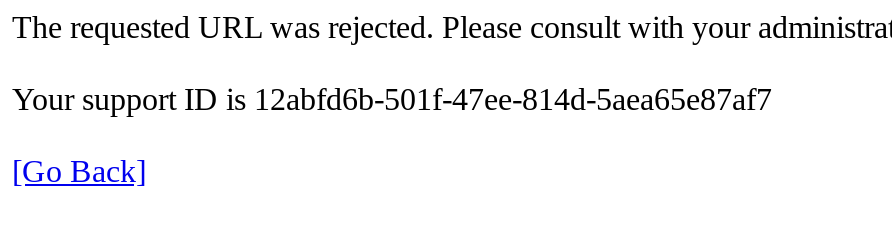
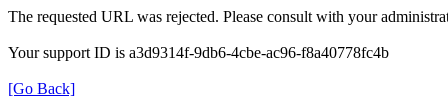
- Your support ID is 12abfd6b-501f-47ee-814d-5aea65e87af7
+ Your support ID is a3d9314f-9db6-4cbe-ac96-f8a40778fc4b
